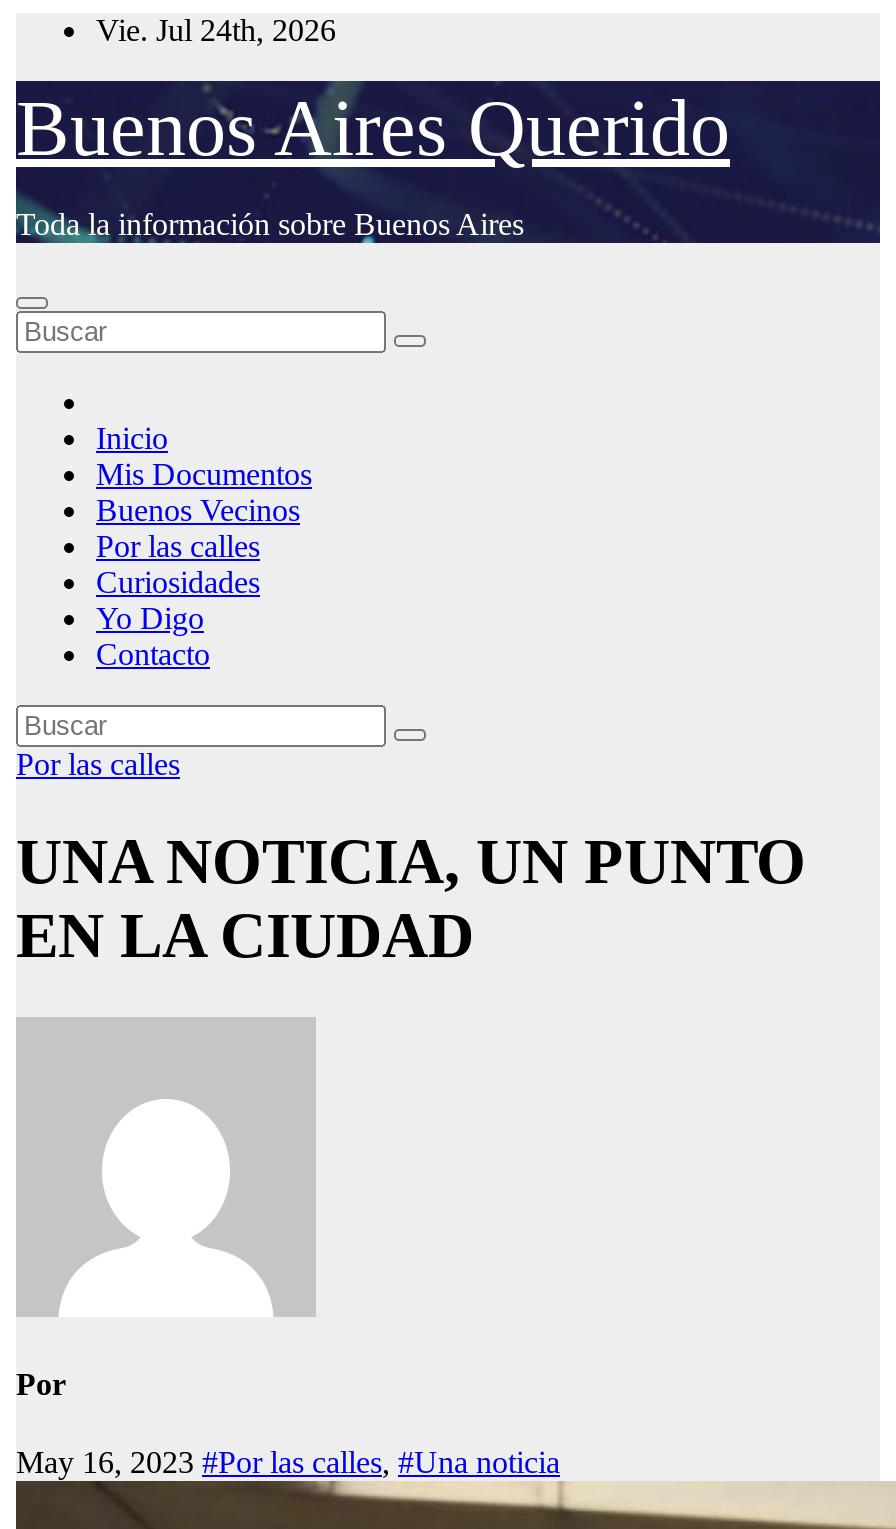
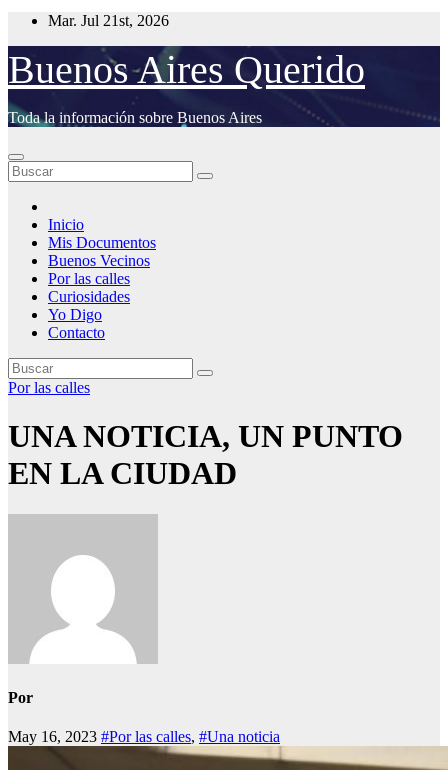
- Vie. Jul 24th, 2026
+ Mar. Jul 21st, 2026
